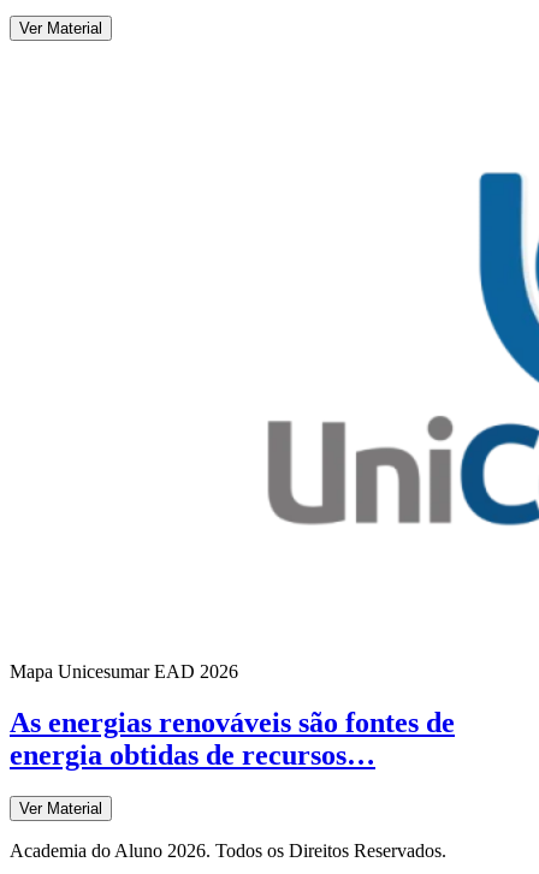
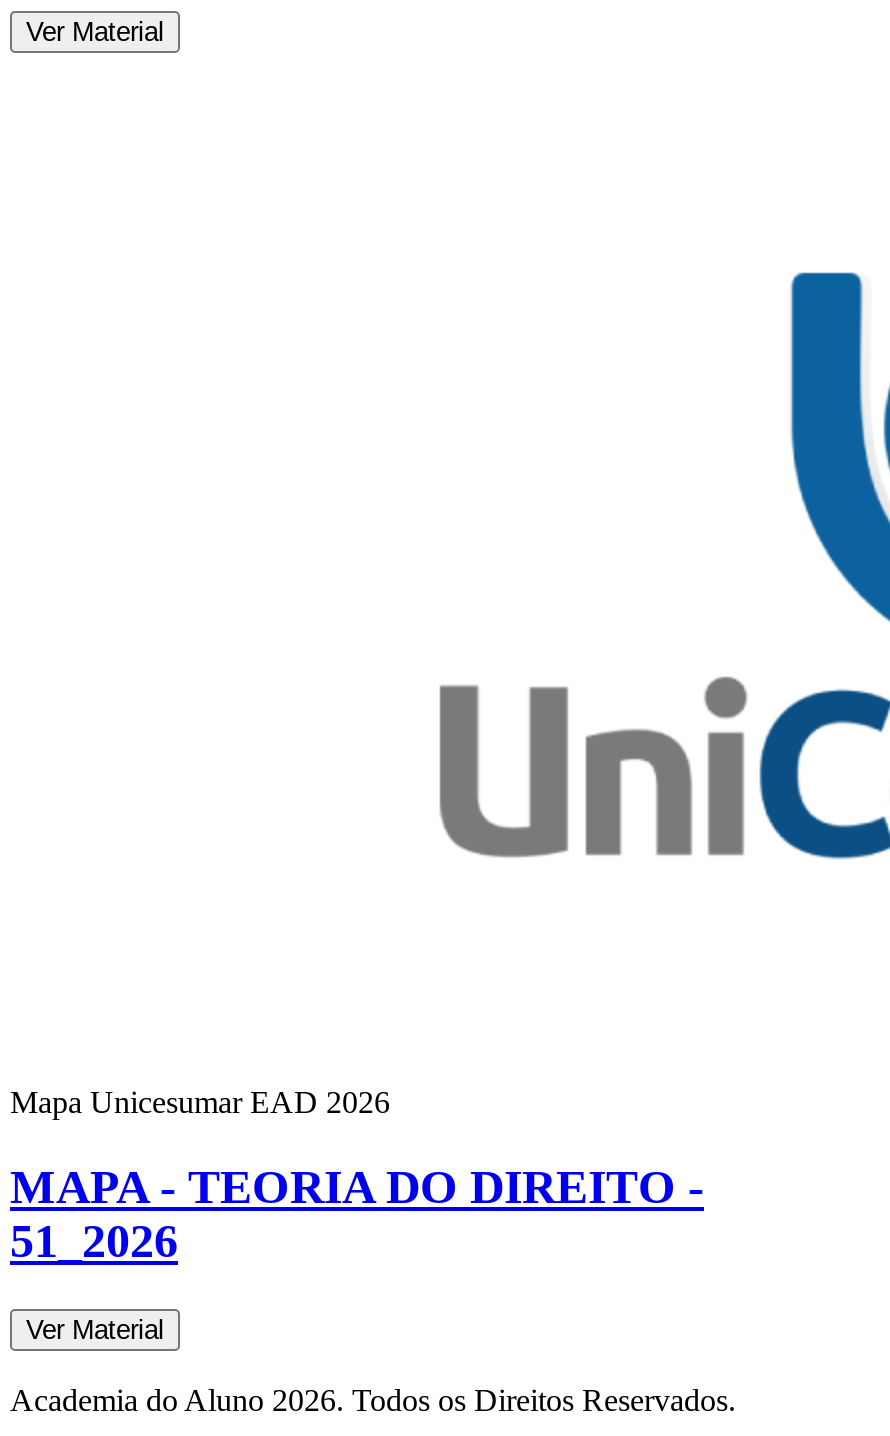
- As energias renováveis são fontes de
- energia obtidas de recursos…
+ MAPA - TEORIA DO DIREITO -
+ 51_2026
